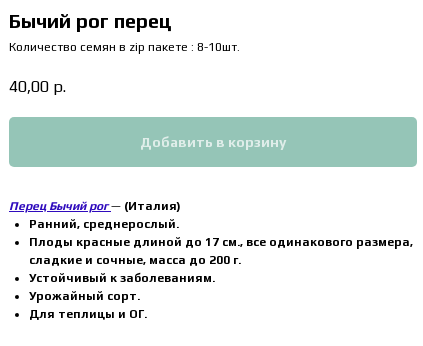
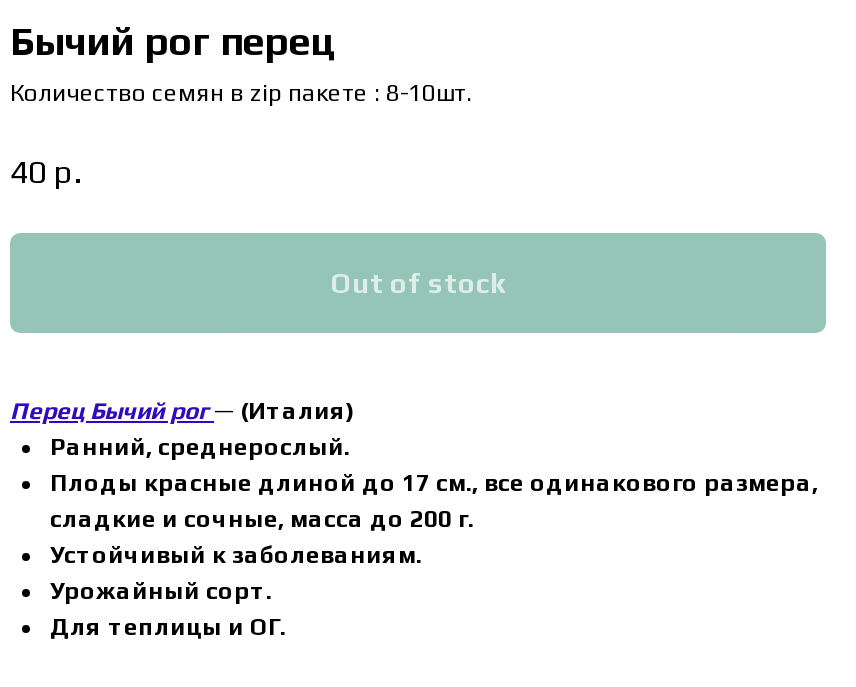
- 40,00 р.
+ 40 р.

- Добавить в корзину
+ Out of stock
